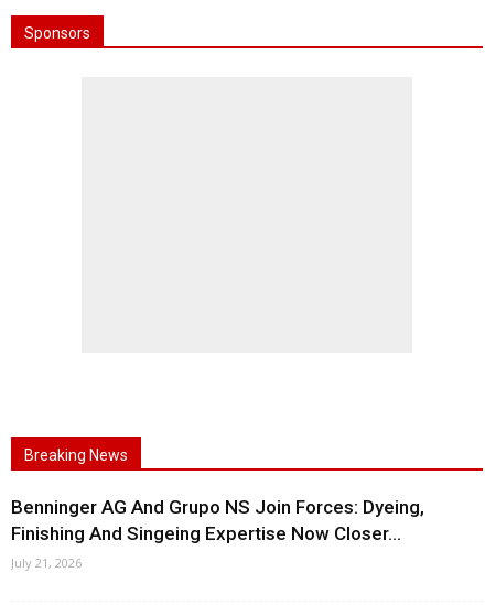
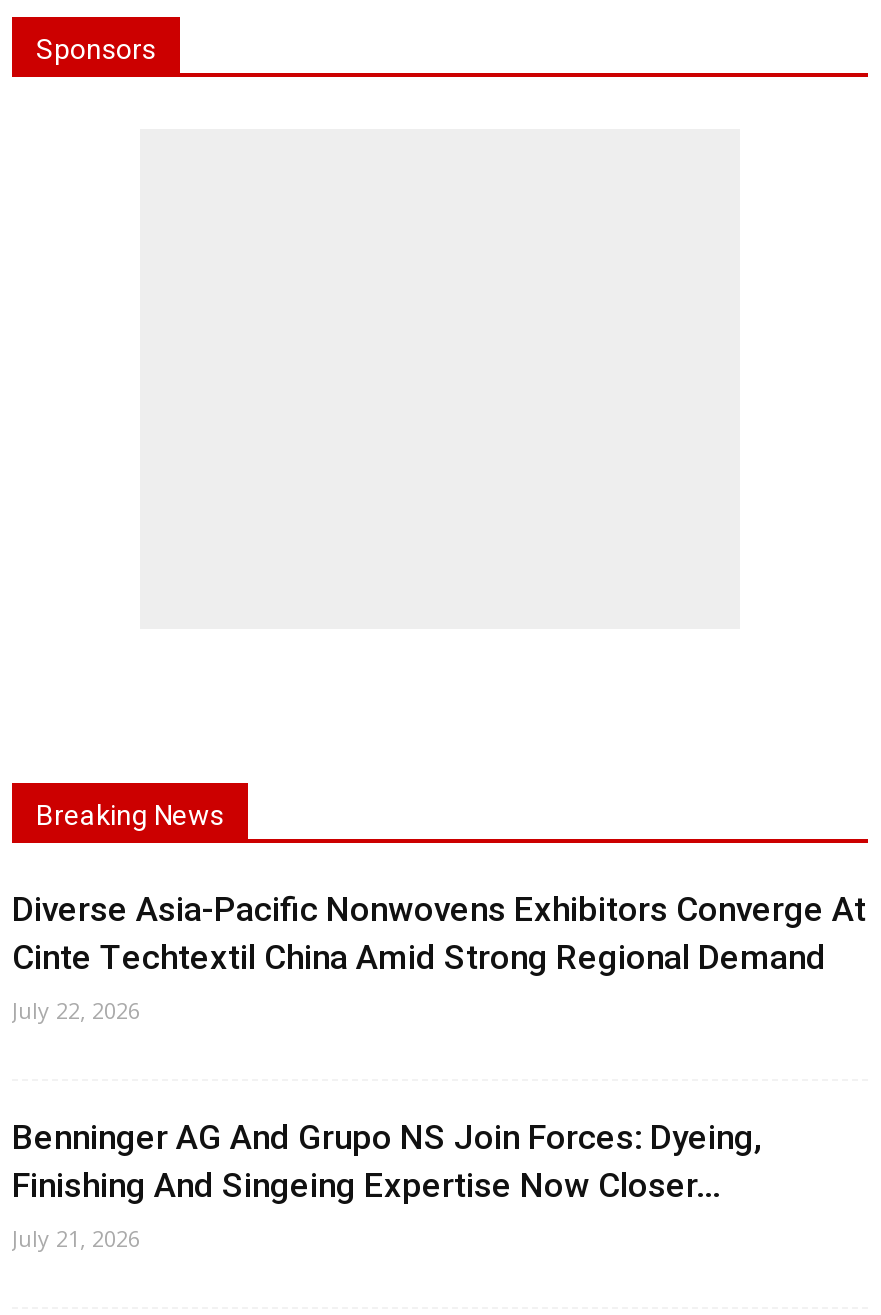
+ Diverse Asia-Pacific Nonwovens Exhibitors Converge At
+ Cinte Techtextil China Amid Strong Regional Demand
+ July 22, 2026
